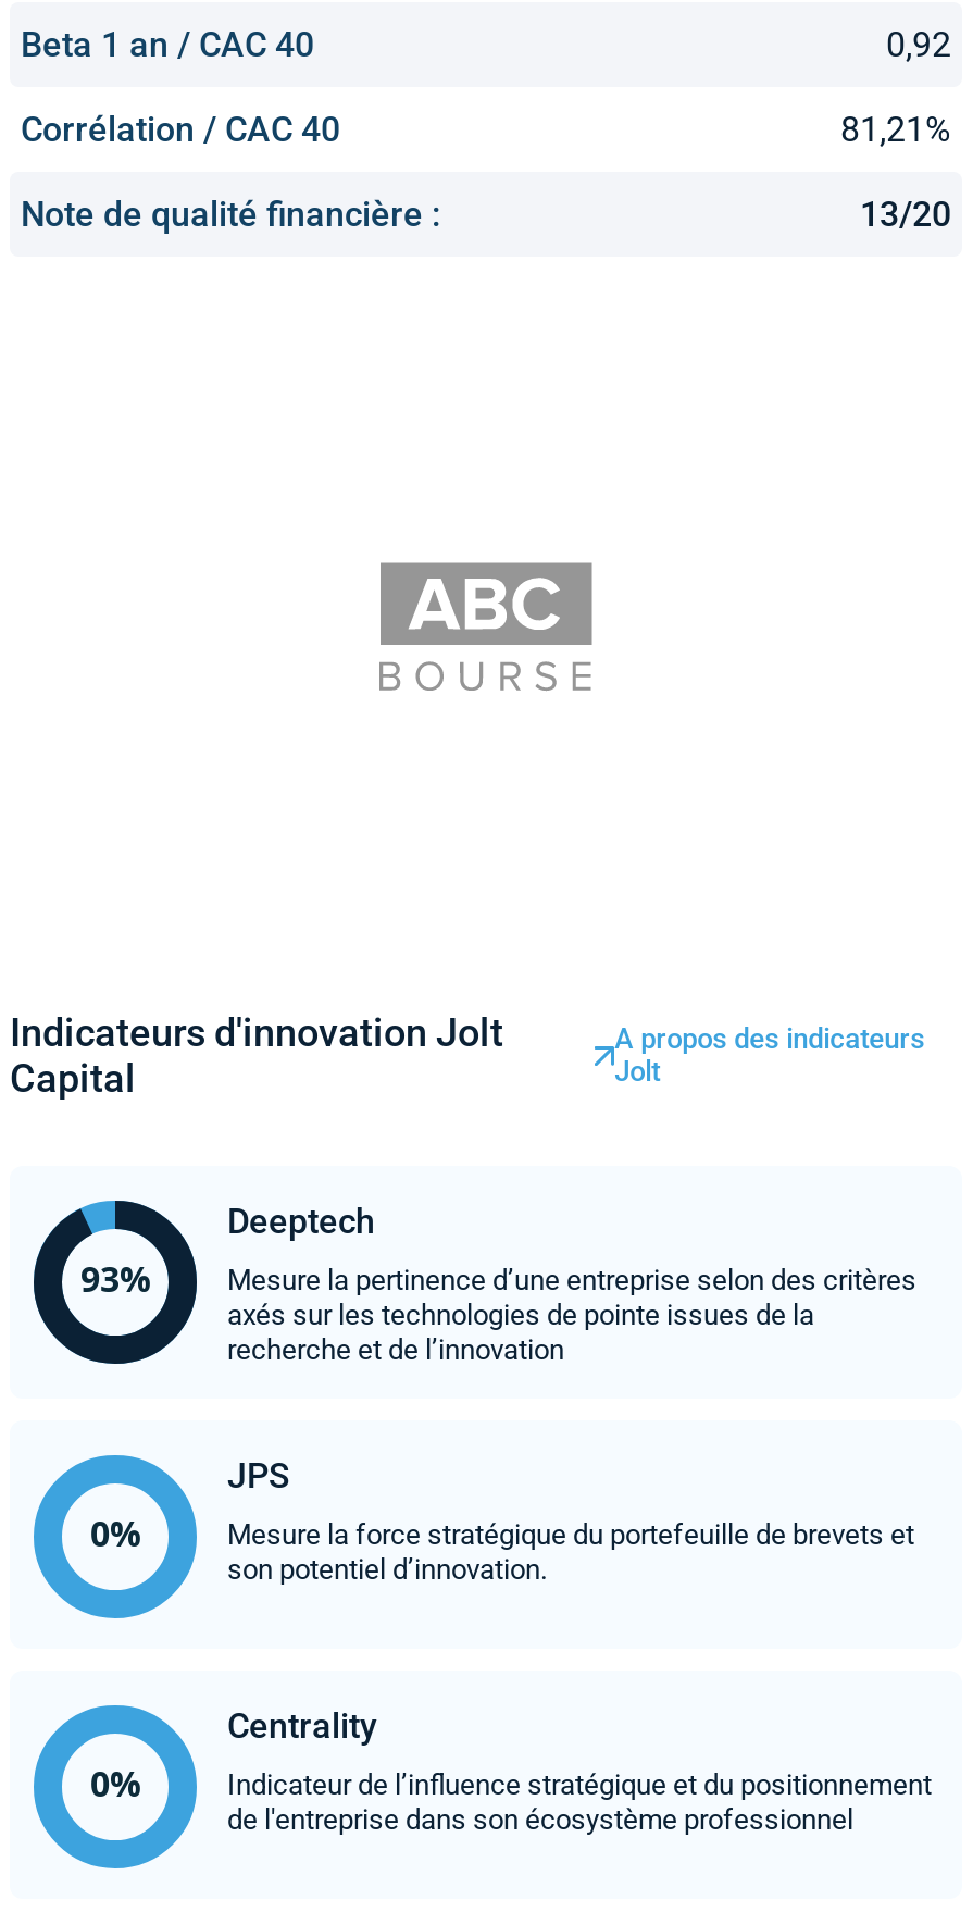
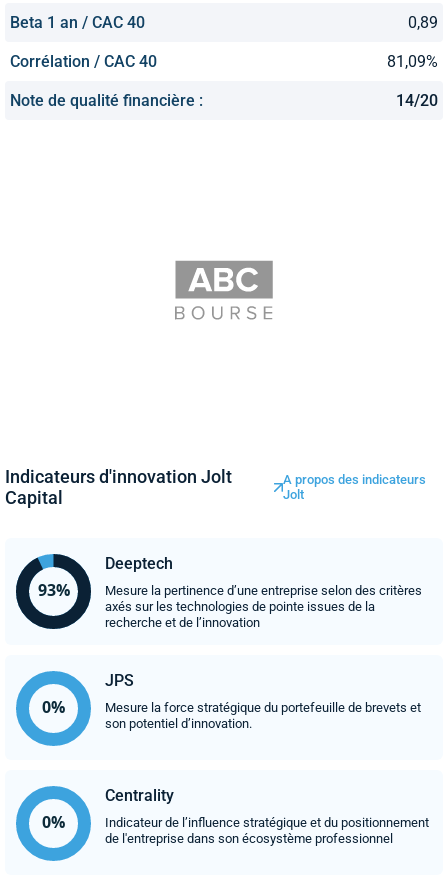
- 0,92
+ 0,89

- 81,21%
+ 81,09%

- 13/20
+ 14/20
